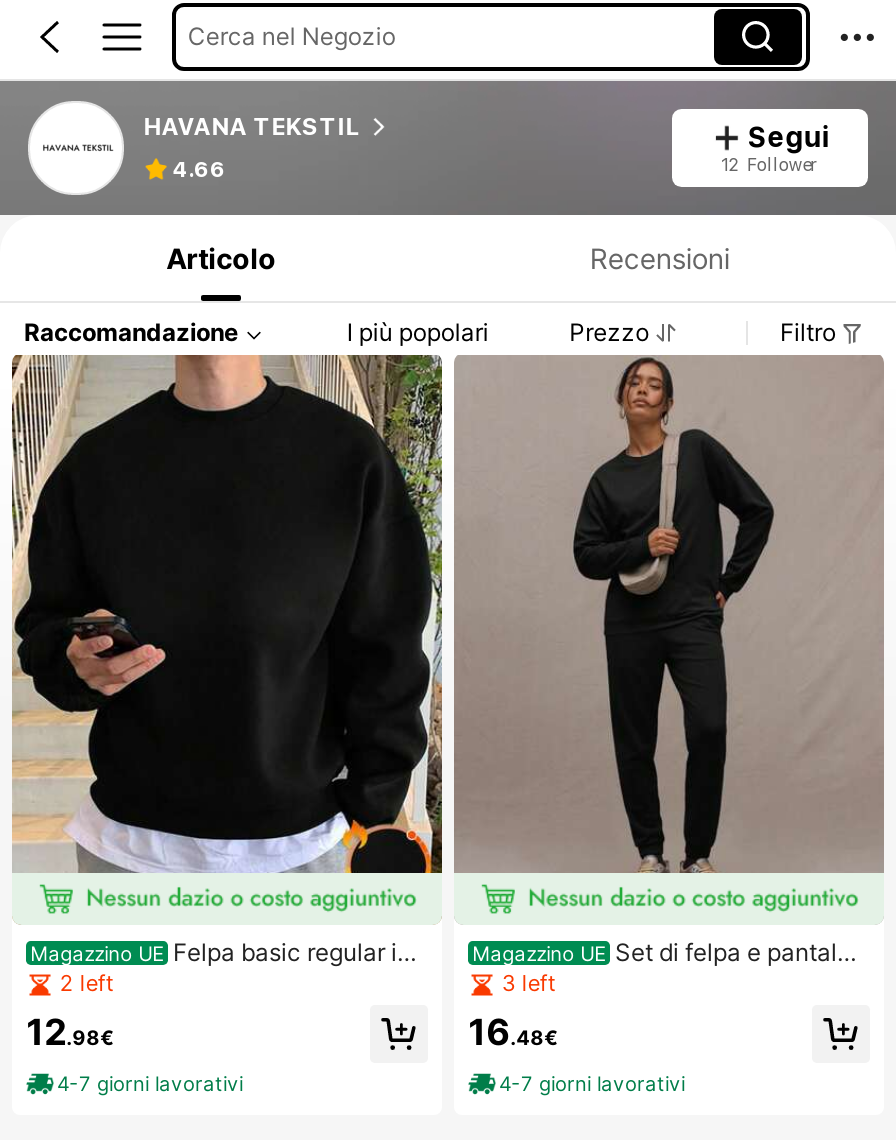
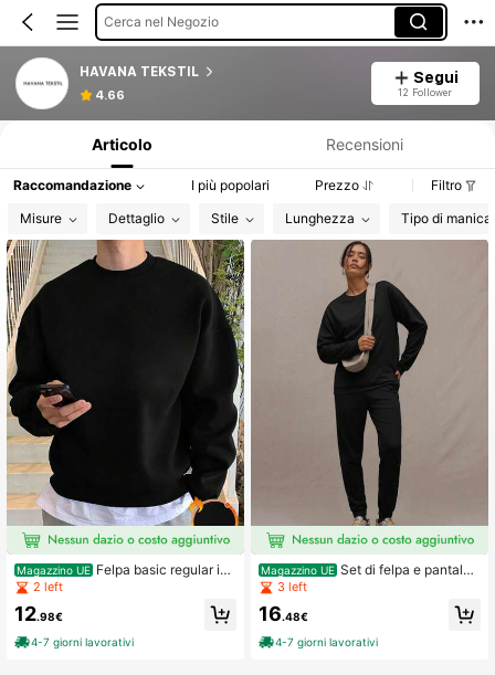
+ Misure
+ Dettaglio
+ Stile
+ Lunghezza
+ Tipo di manica
